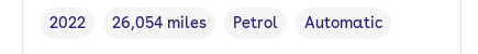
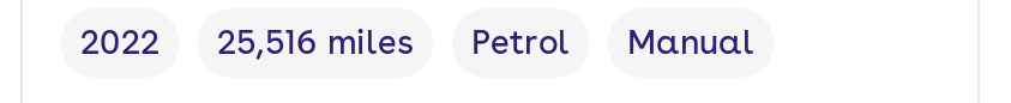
- 26,054 miles
+ 25,516 miles

- Automatic
+ Manual
